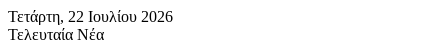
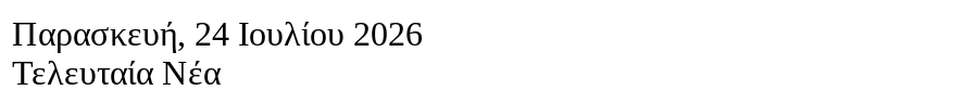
- Τετάρτη, 22 Ιουλίου 2026
+ Παρασκευή, 24 Ιουλίου 2026
